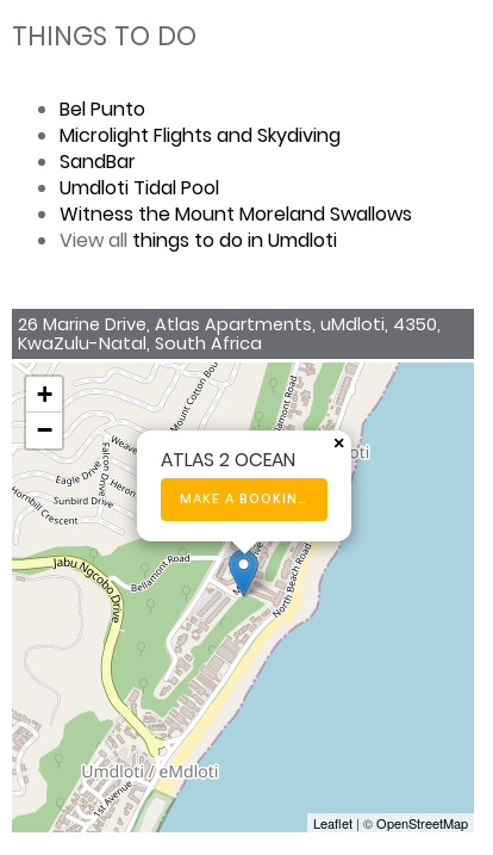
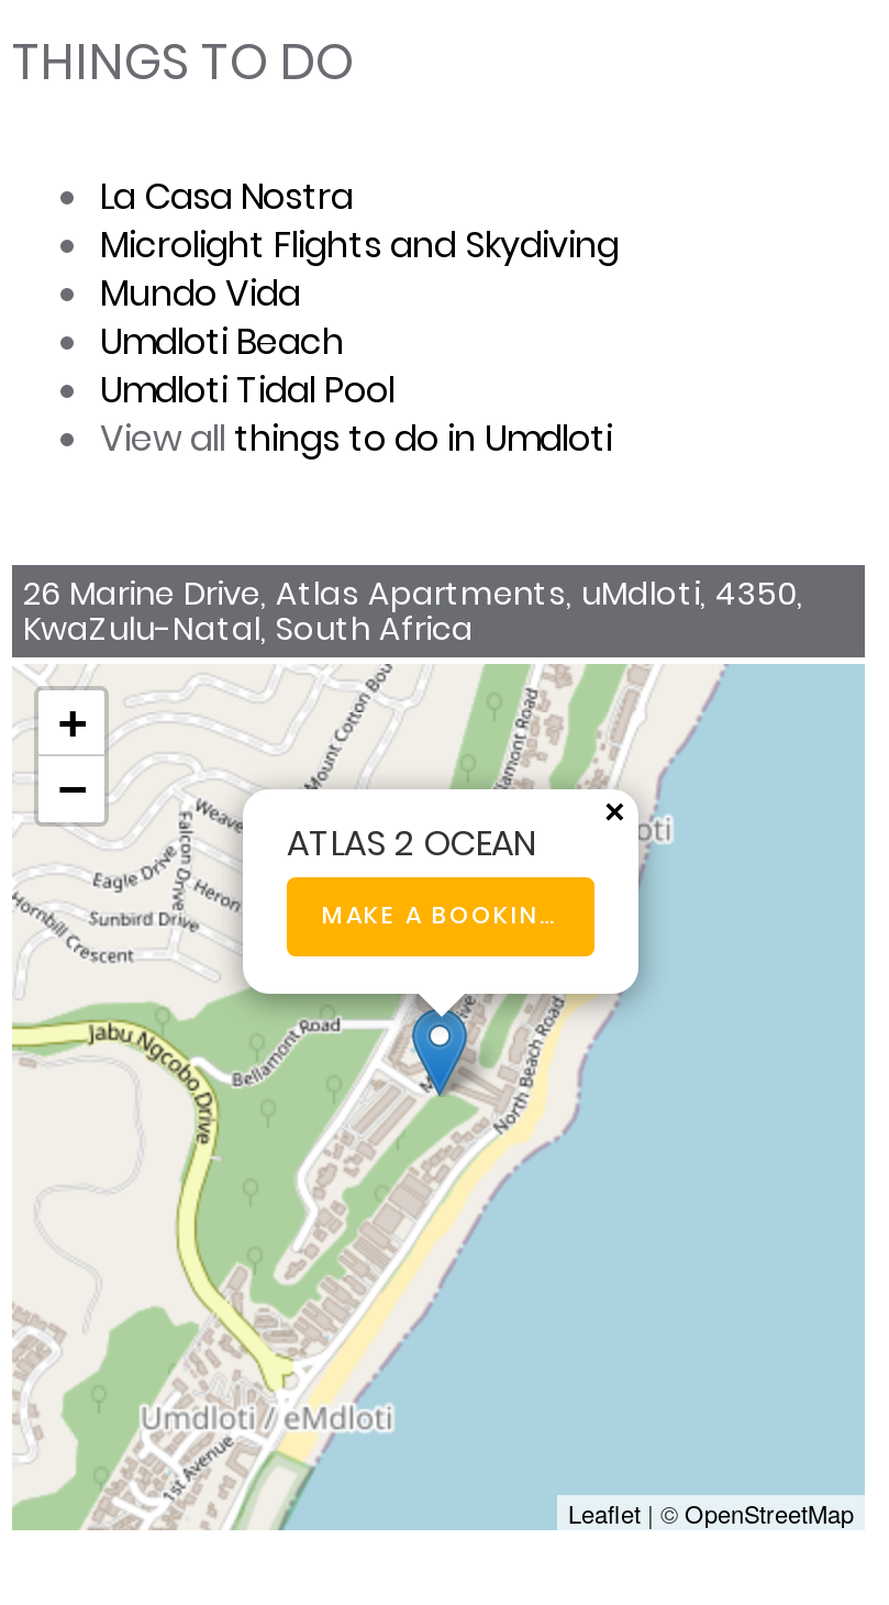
- Bel Punto
+ La Casa Nostra

- SandBar
+ Mundo Vida
+ Umdloti Beach

moved down: Umdloti Tidal Pool

- Witness the Mount Moreland Swallows
